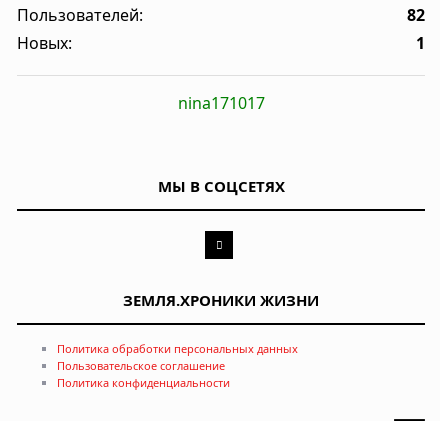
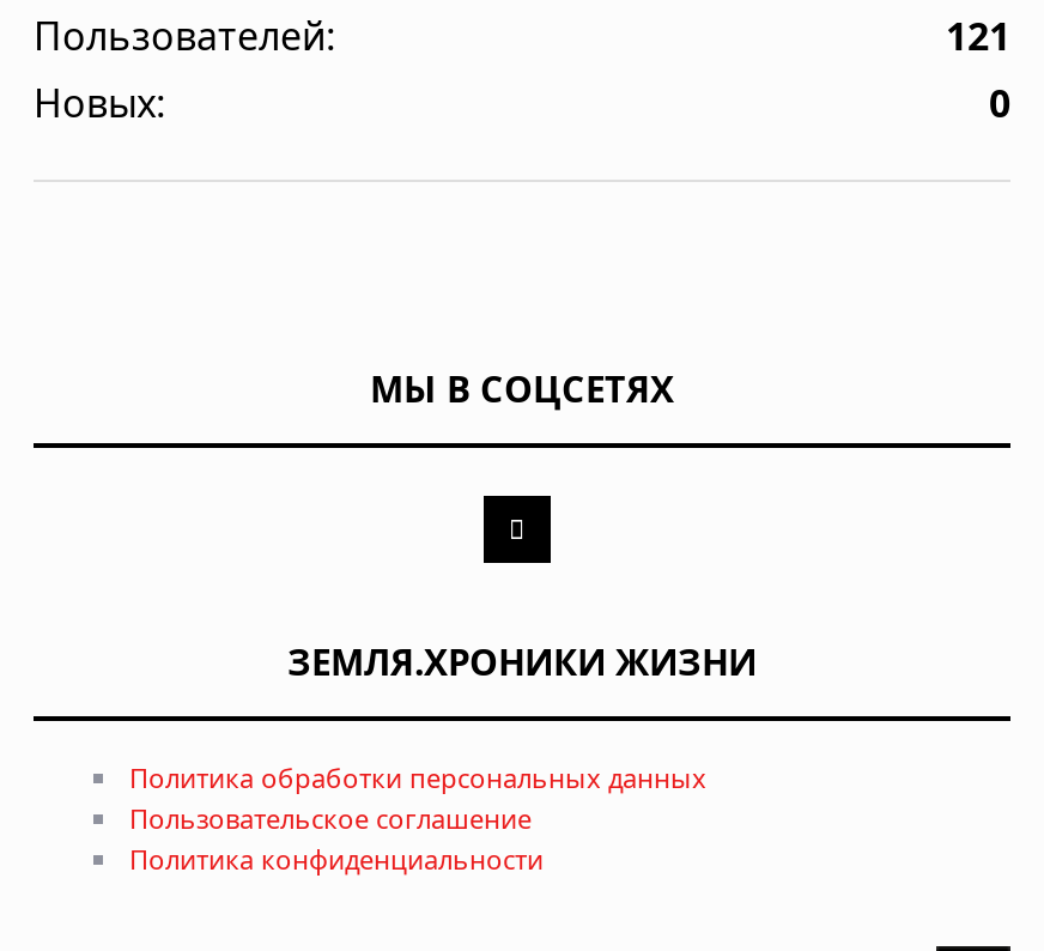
- 82
+ 121

- 1
- nina171017
+ 0
